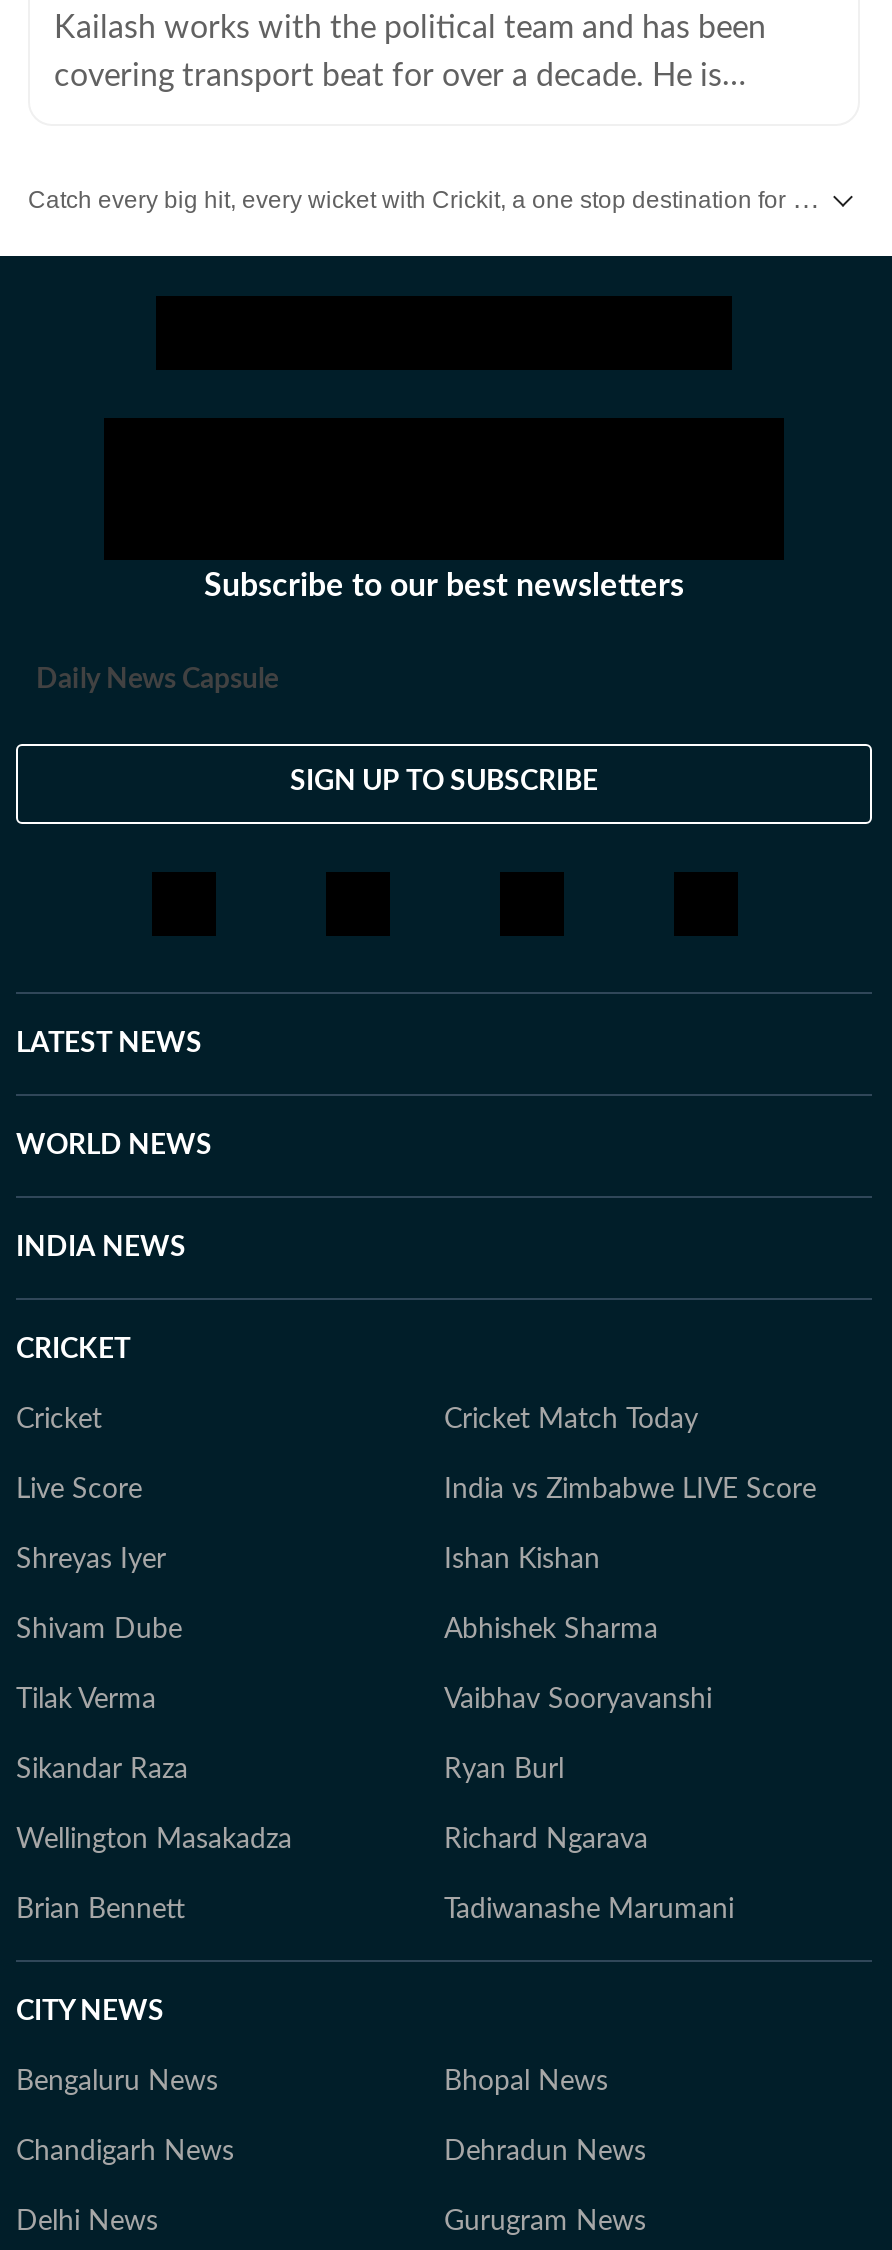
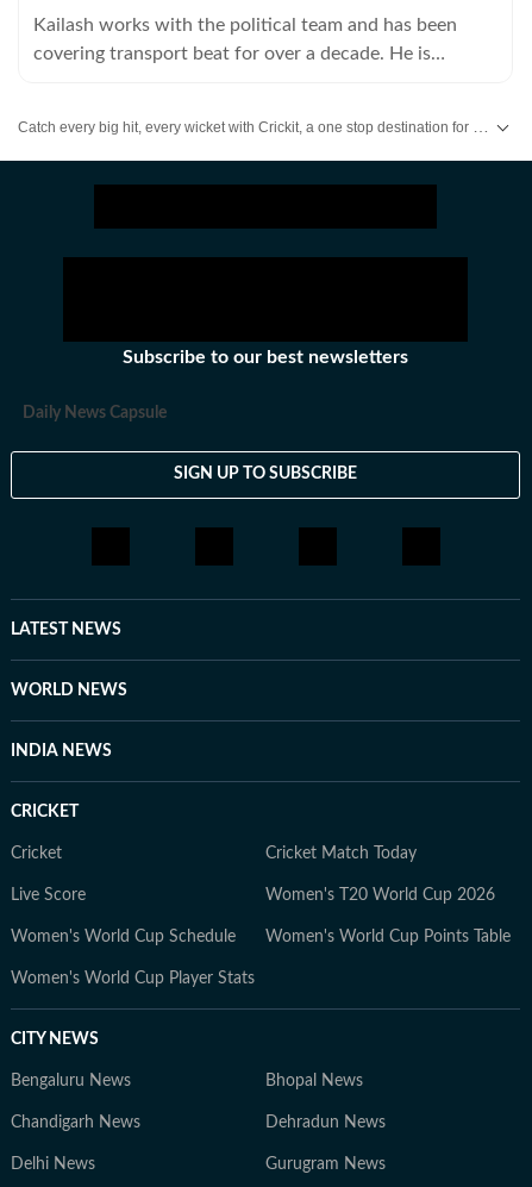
- India vs Zimbabwe LIVE Score
- Shreyas Iyer
- Ishan Kishan
- Shivam Dube
- Abhishek Sharma
- Tilak Verma
- Vaibhav Sooryavanshi
- Sikandar Raza
- Ryan Burl
- Wellington Masakadza
- Richard Ngarava
- Brian Bennett
- Tadiwanashe Marumani
+ Women's T20 World Cup 2026
+ Women's World Cup Schedule
+ Women's World Cup Points Table
+ Women's World Cup Player Stats
